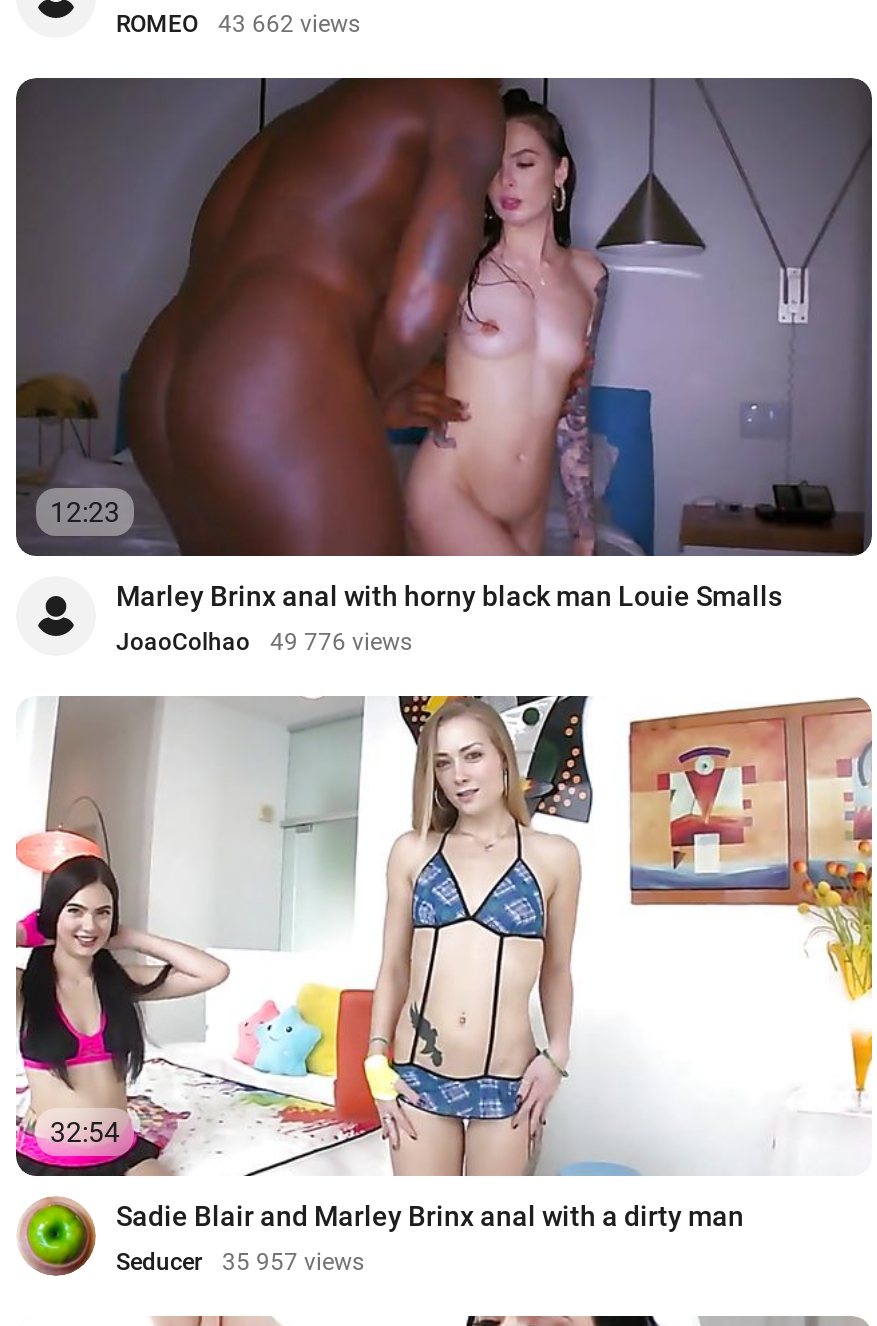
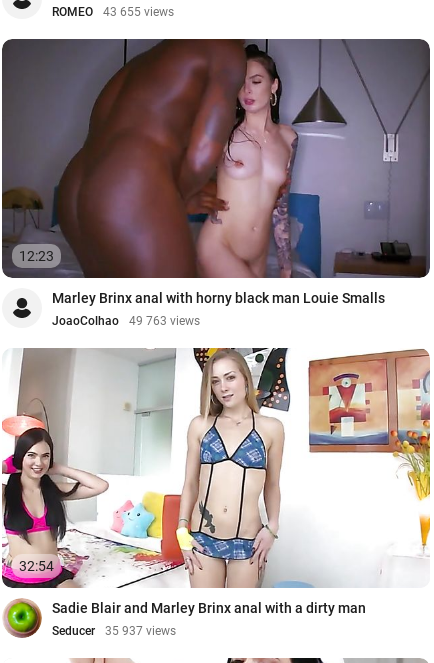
- ROMEO 43 662 views
+ ROMEO 43 655 views

- JoaoColhao 49 776 views
+ JoaoColhao 49 763 views

- Seducer 35 957 views
+ Seducer 35 937 views
